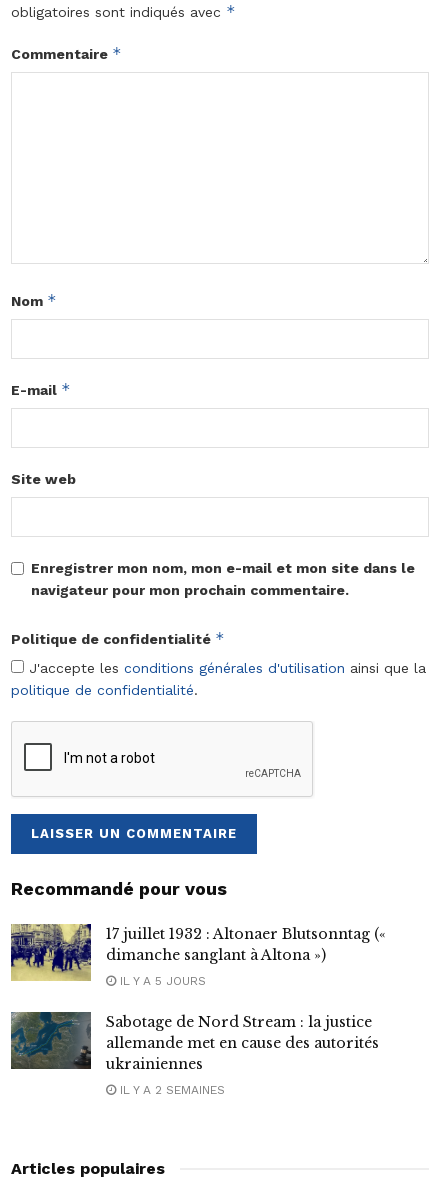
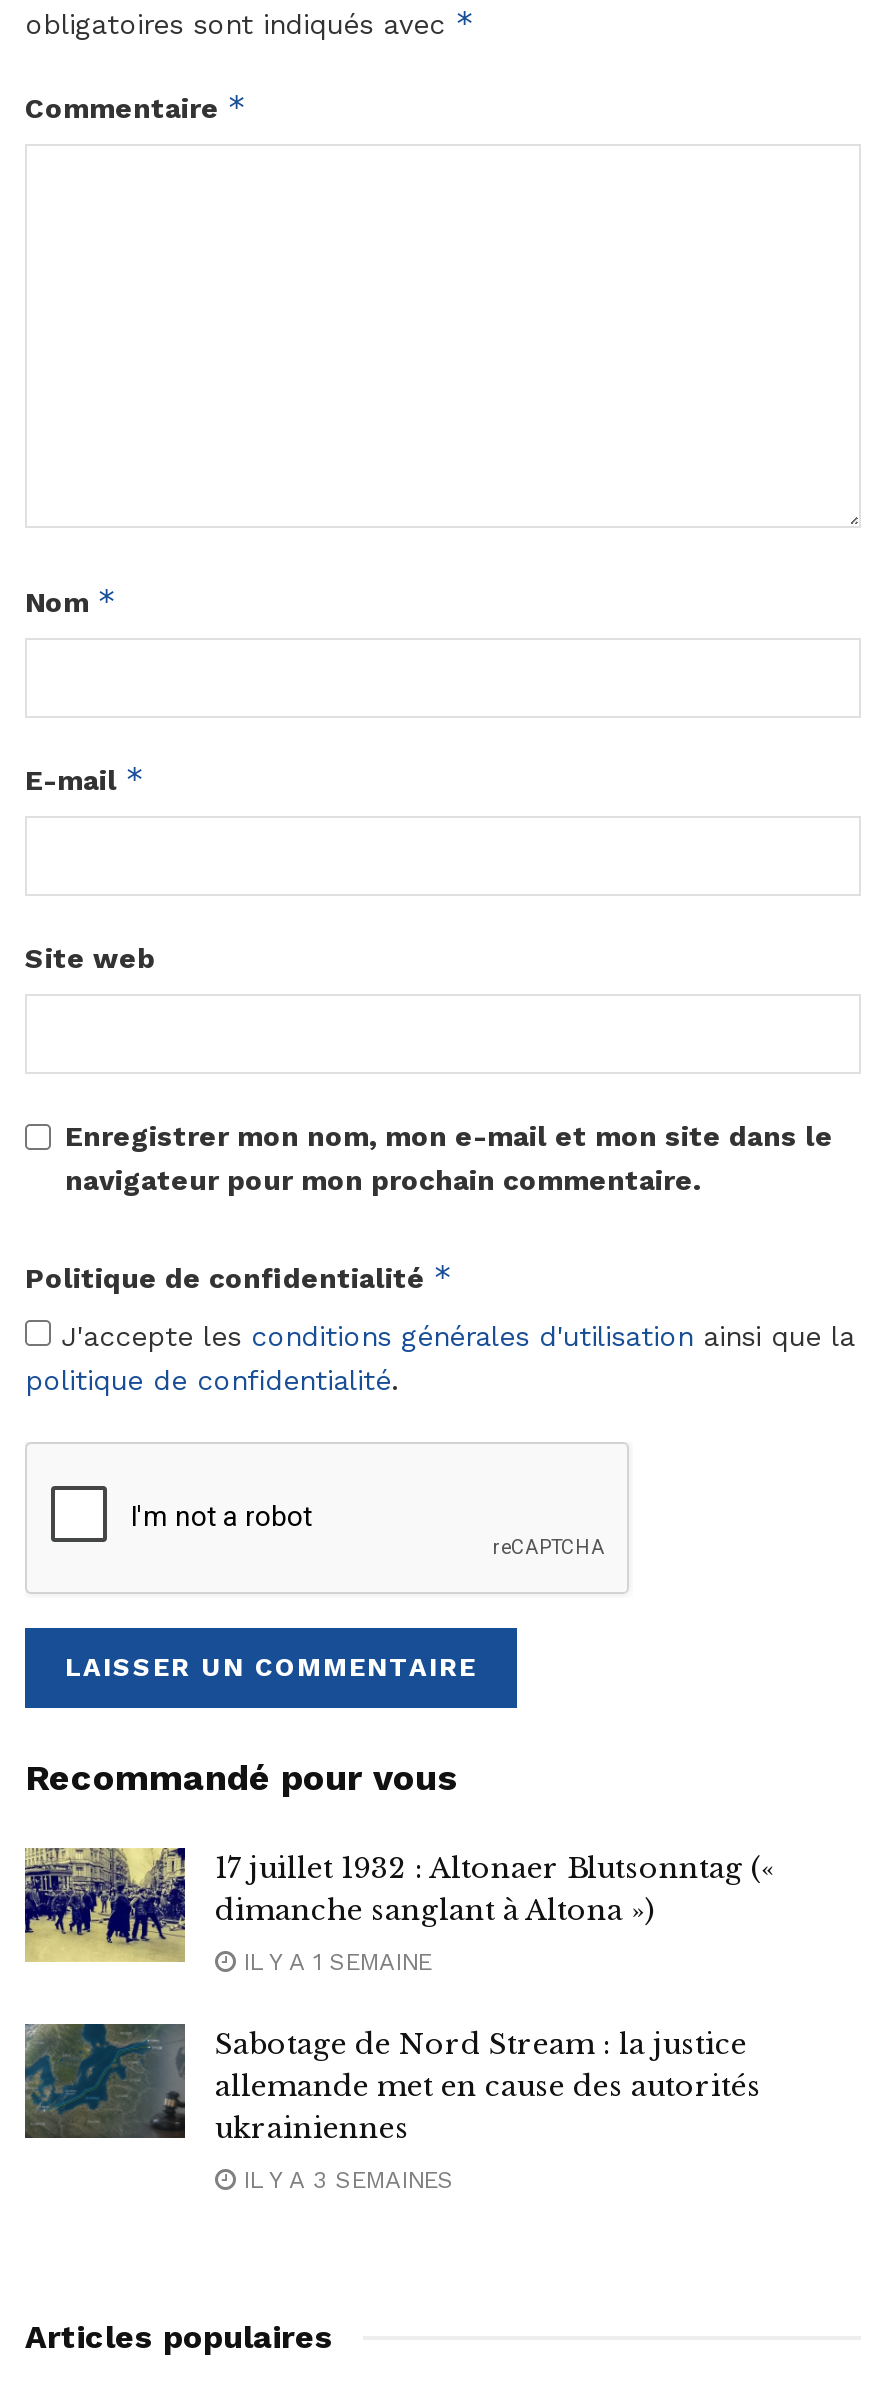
- IL Y A 5 JOURS
+ IL Y A 1 SEMAINE

- IL Y A 2 SEMAINES
+ IL Y A 3 SEMAINES
